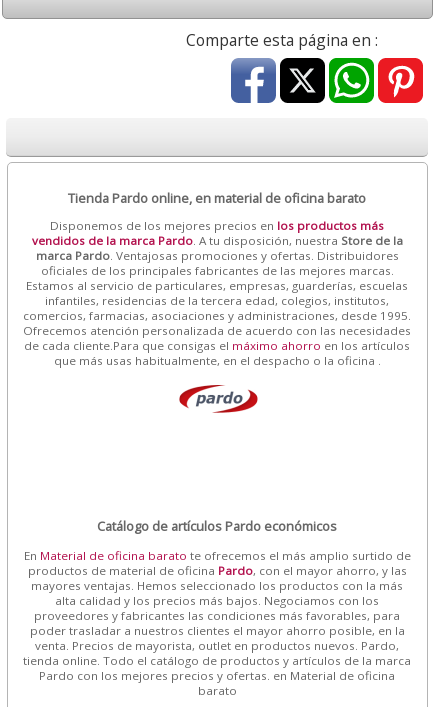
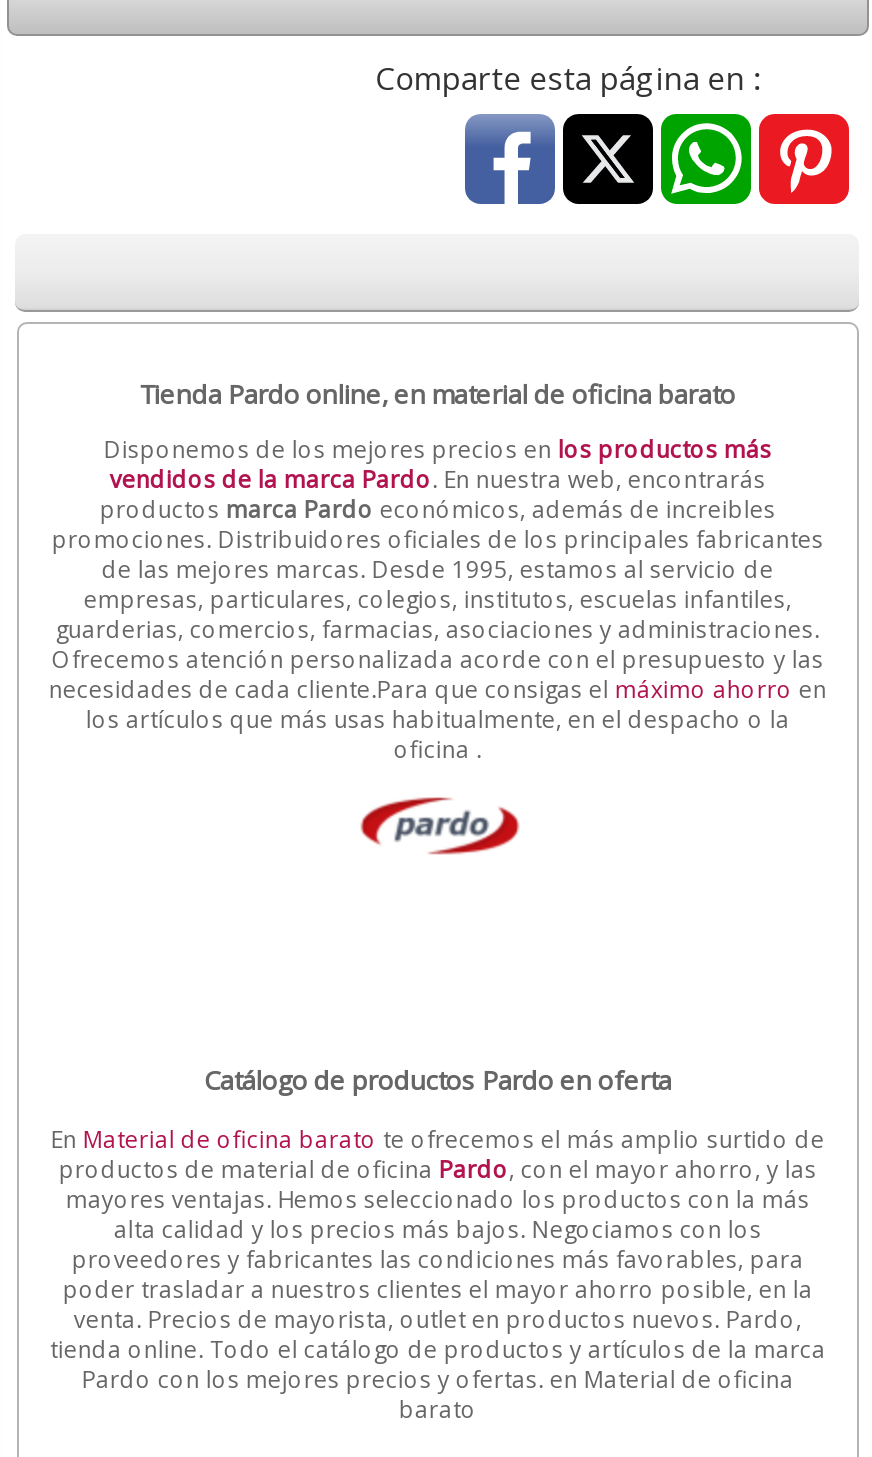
- vendidos de la marca Pardo. A tu disposición, nuestra Store de la
- marca Pardo. Ventajosas promociones y ofertas. Distribuidores
- oficiales de los principales fabricantes de las mejores marcas.
- Estamos al servicio de particulares, empresas, guarderías, escuelas
- infantiles, residencias de la tercera edad, colegios, institutos,
- comercios, farmacias, asociaciones y administraciones, desde 1995.
- Ofrecemos atención personalizada de acuerdo con las necesidades
- de cada cliente.Para que consigas el máximo ahorro en los artículos
- que más usas habitualmente, en el despacho o la oficina .
+ vendidos de la marca Pardo. En nuestra web, encontrarás
+ productos marca Pardo económicos, además de increibles
+ promociones. Distribuidores oficiales de los principales fabricantes
+ de las mejores marcas. Desde 1995, estamos al servicio de
+ empresas, particulares, colegios, institutos, escuelas infantiles,
+ guarderias, comercios, farmacias, asociaciones y administraciones.
+ Ofrecemos atención personalizada acorde con el presupuesto y las
+ necesidades de cada cliente.Para que consigas el máximo ahorro en
+ los artículos que más usas habitualmente, en el despacho o la
+ oficina .

- Catálogo de artículos Pardo económicos
+ Catálogo de productos Pardo en oferta
